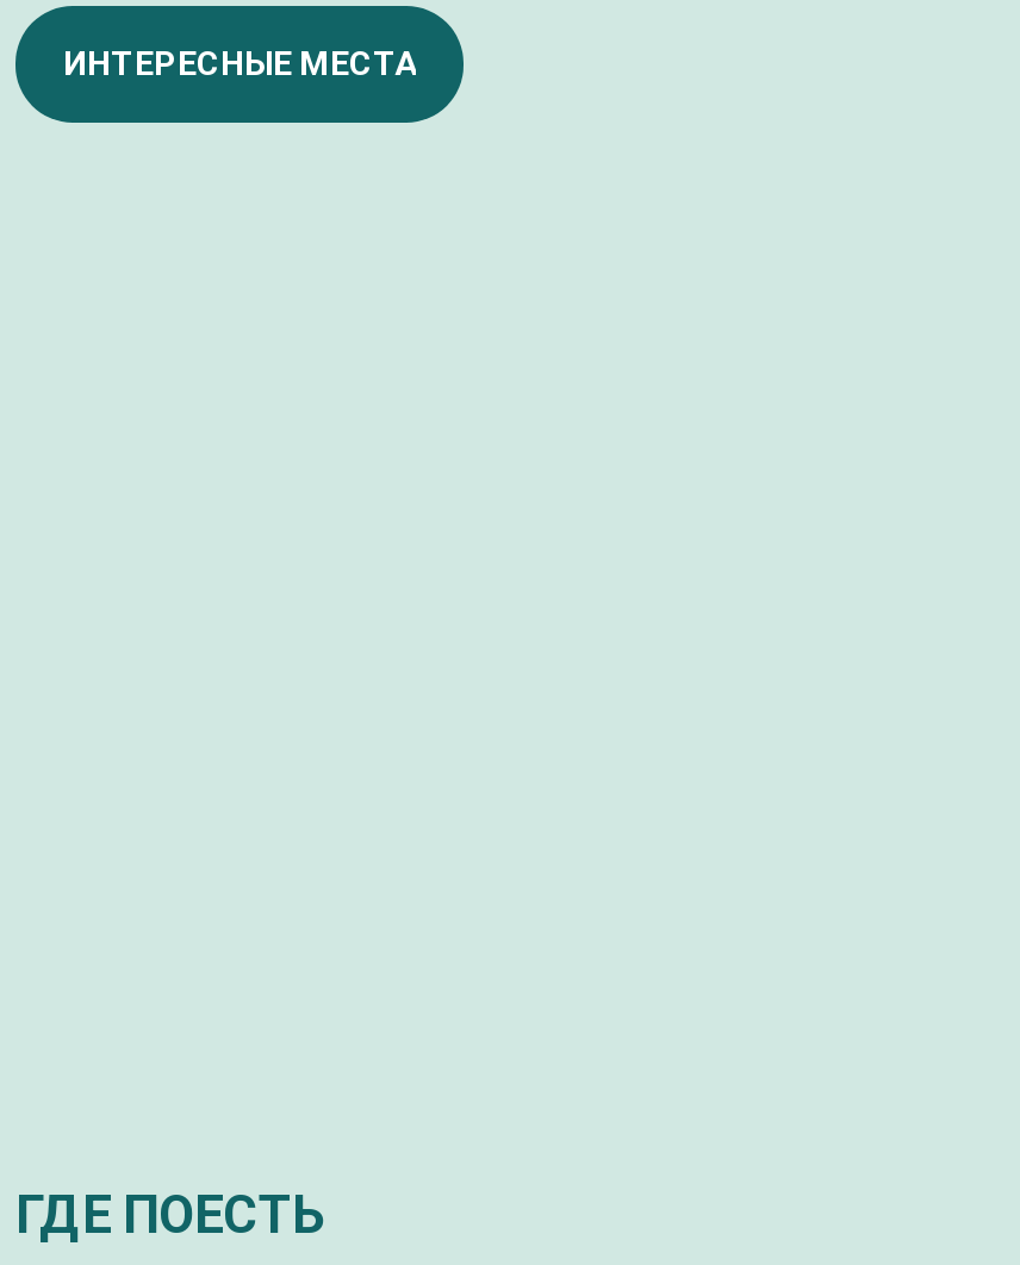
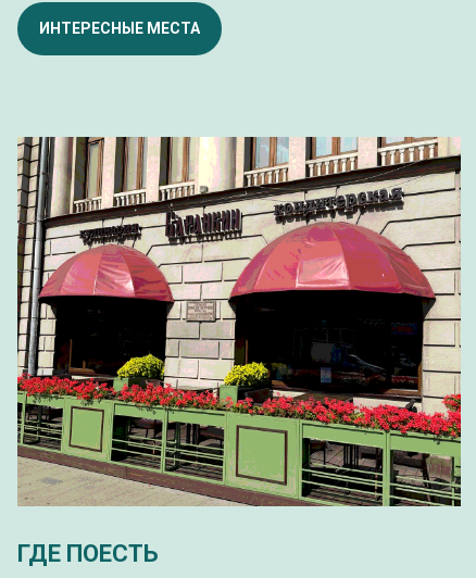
+ [image]
